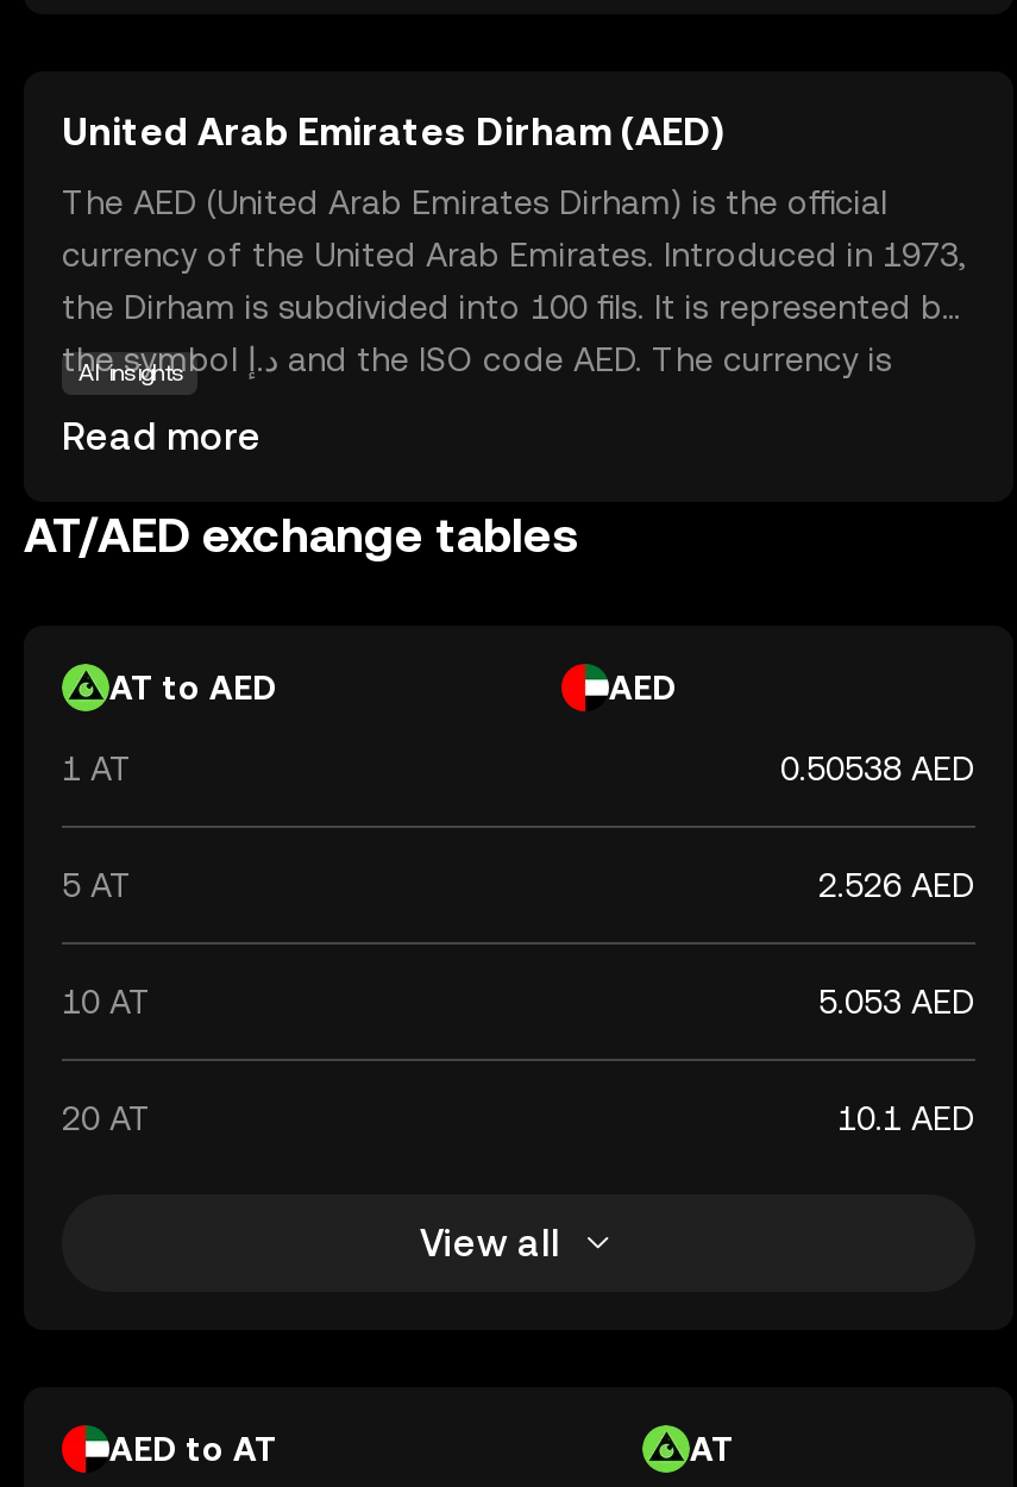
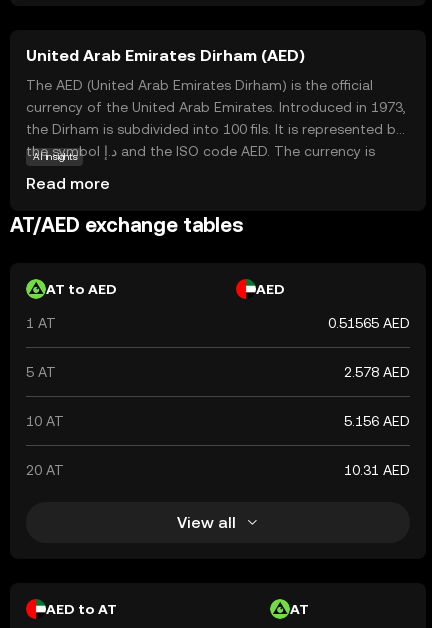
- 0.50538 AED
+ 0.51565 AED

- 2.526 AED
+ 2.578 AED

- 5.053 AED
+ 5.156 AED

- 10.1 AED
+ 10.31 AED
